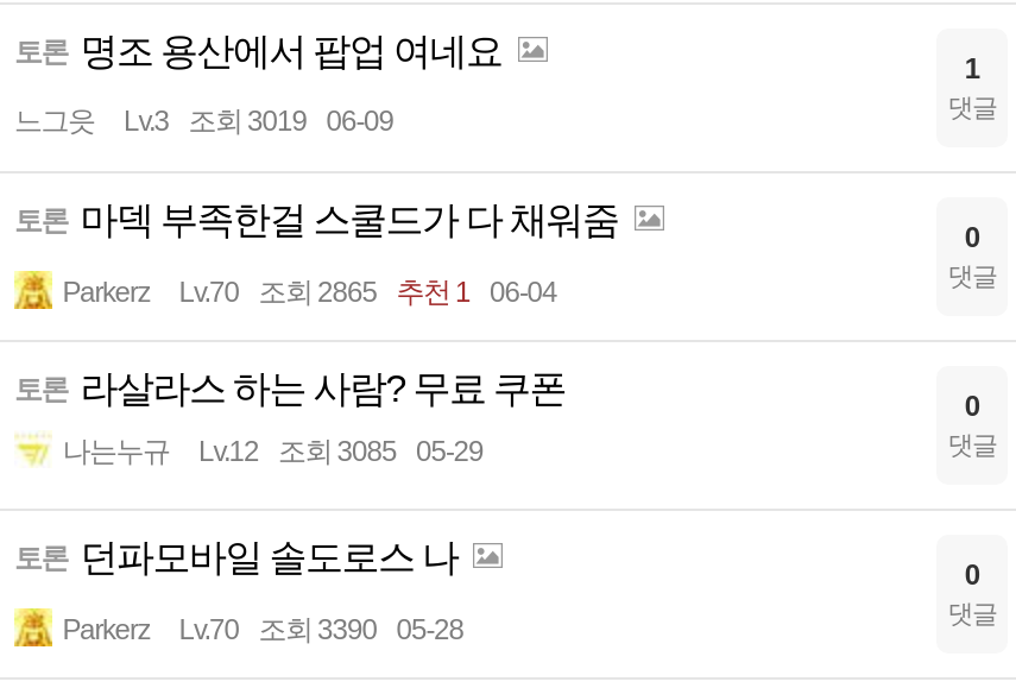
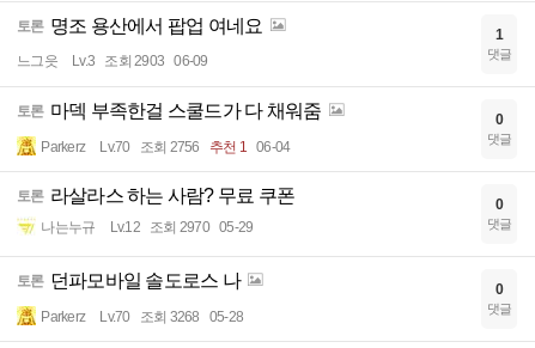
- Lv.3 조회 3019 06-09
+ Lv.3 조회 2903 06-09

- Parkerz Lv.70 조회 2865 추천 1 06-04
+ Parkerz Lv.70 조회 2756 추천 1 06-04

- 나는누규 Lv.12 조회 3085 05-29
+ 나는누규 Lv.12 조회 2970 05-29

- Parkerz Lv.70 조회 3390 05-28
+ Parkerz Lv.70 조회 3268 05-28
